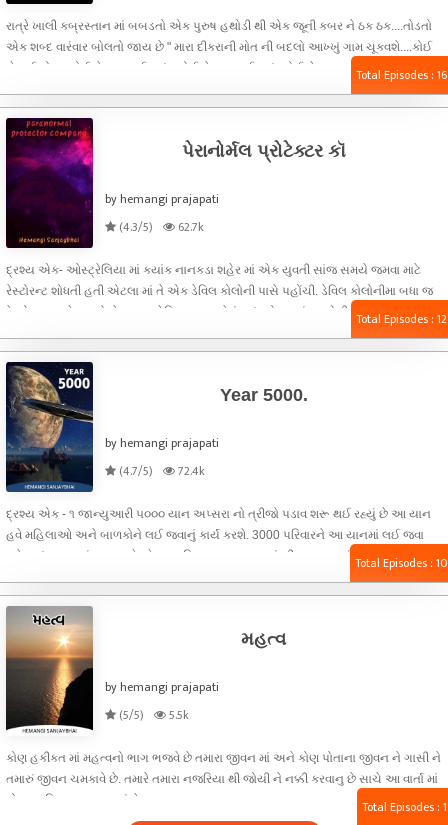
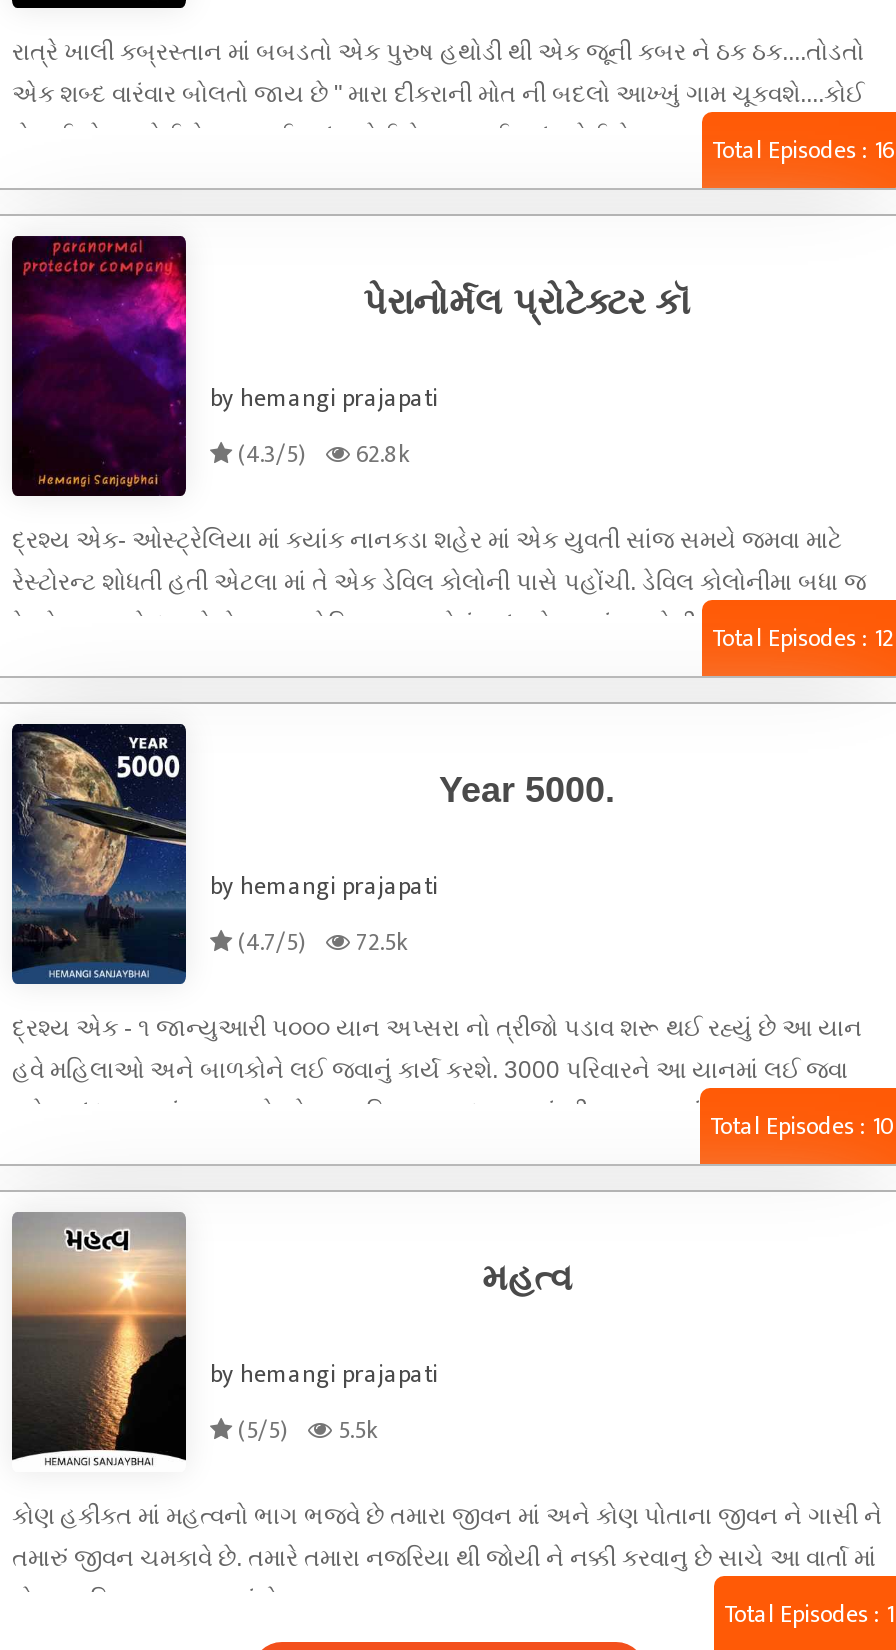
- (4.3/5) 62.7k
+ (4.3/5) 62.8k

- (4.7/5) 72.4k
+ (4.7/5) 72.5k
